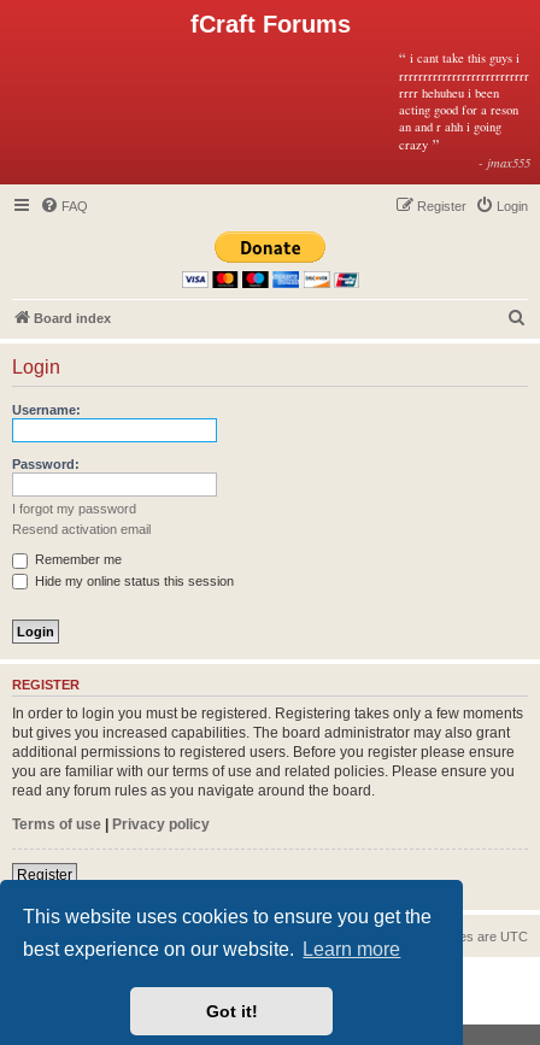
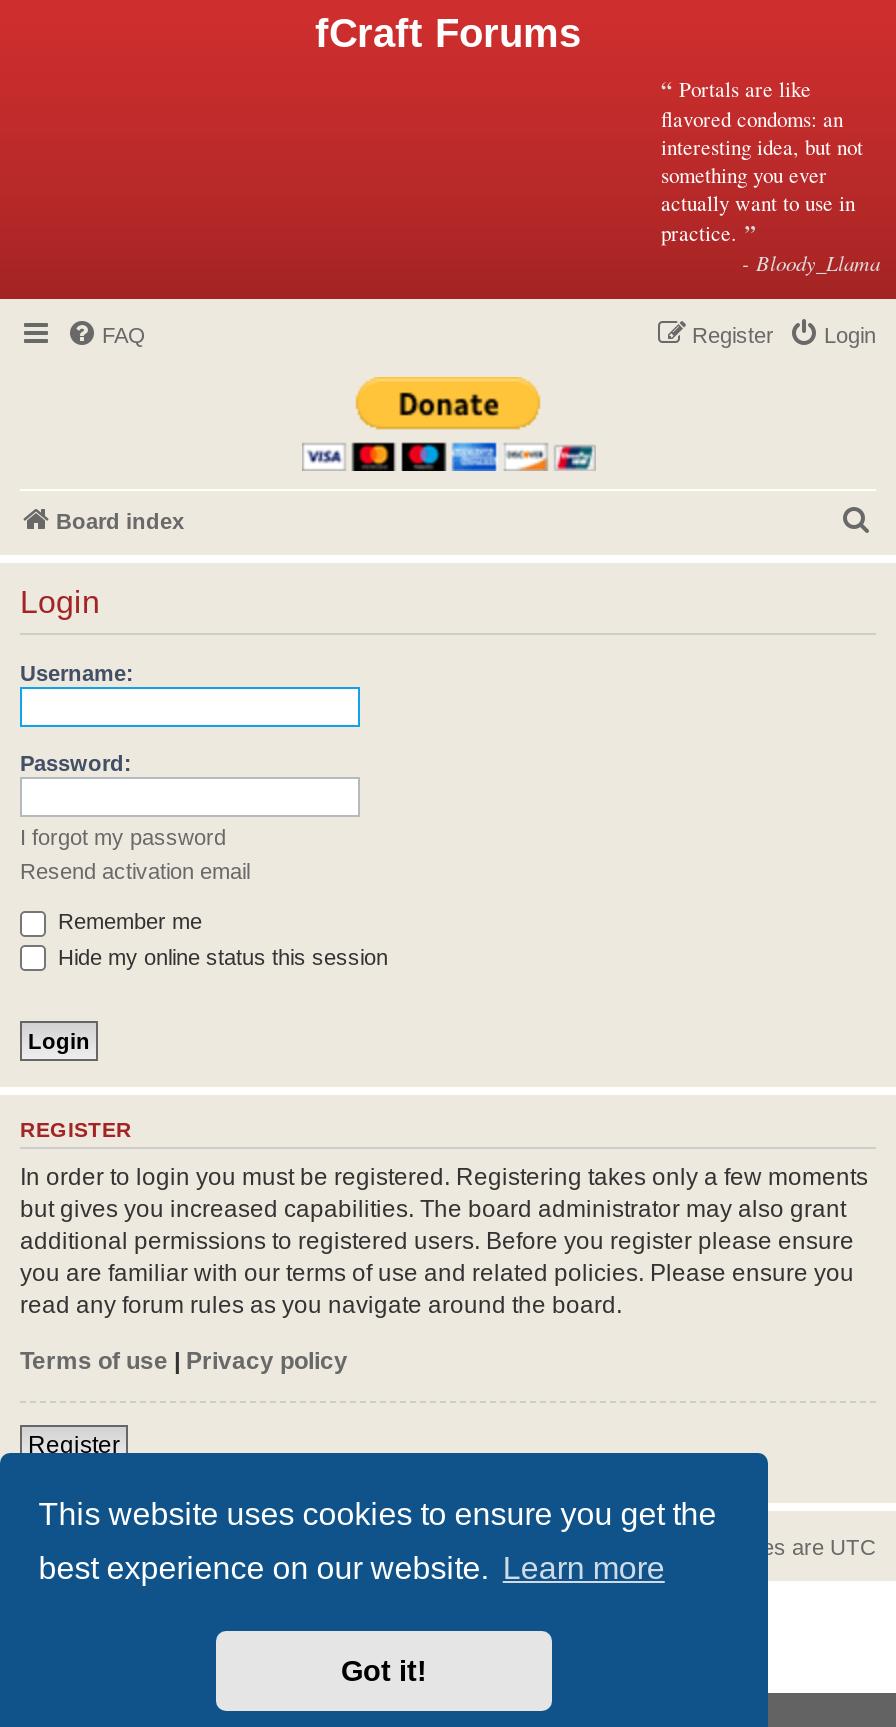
- “i cant take this guys i
- rrrrrrrrrrrrrrrrrrrrrrrrrrr
- rrrr hehuheu i been
- acting good for a reson
- an and r ahh i going
- crazy”
- - jmax555
+ “Portals are like
+ flavored condoms: an
+ interesting idea, but not
+ something you ever
+ actually want to use in
+ practice.”
+ - Bloody_Llama
